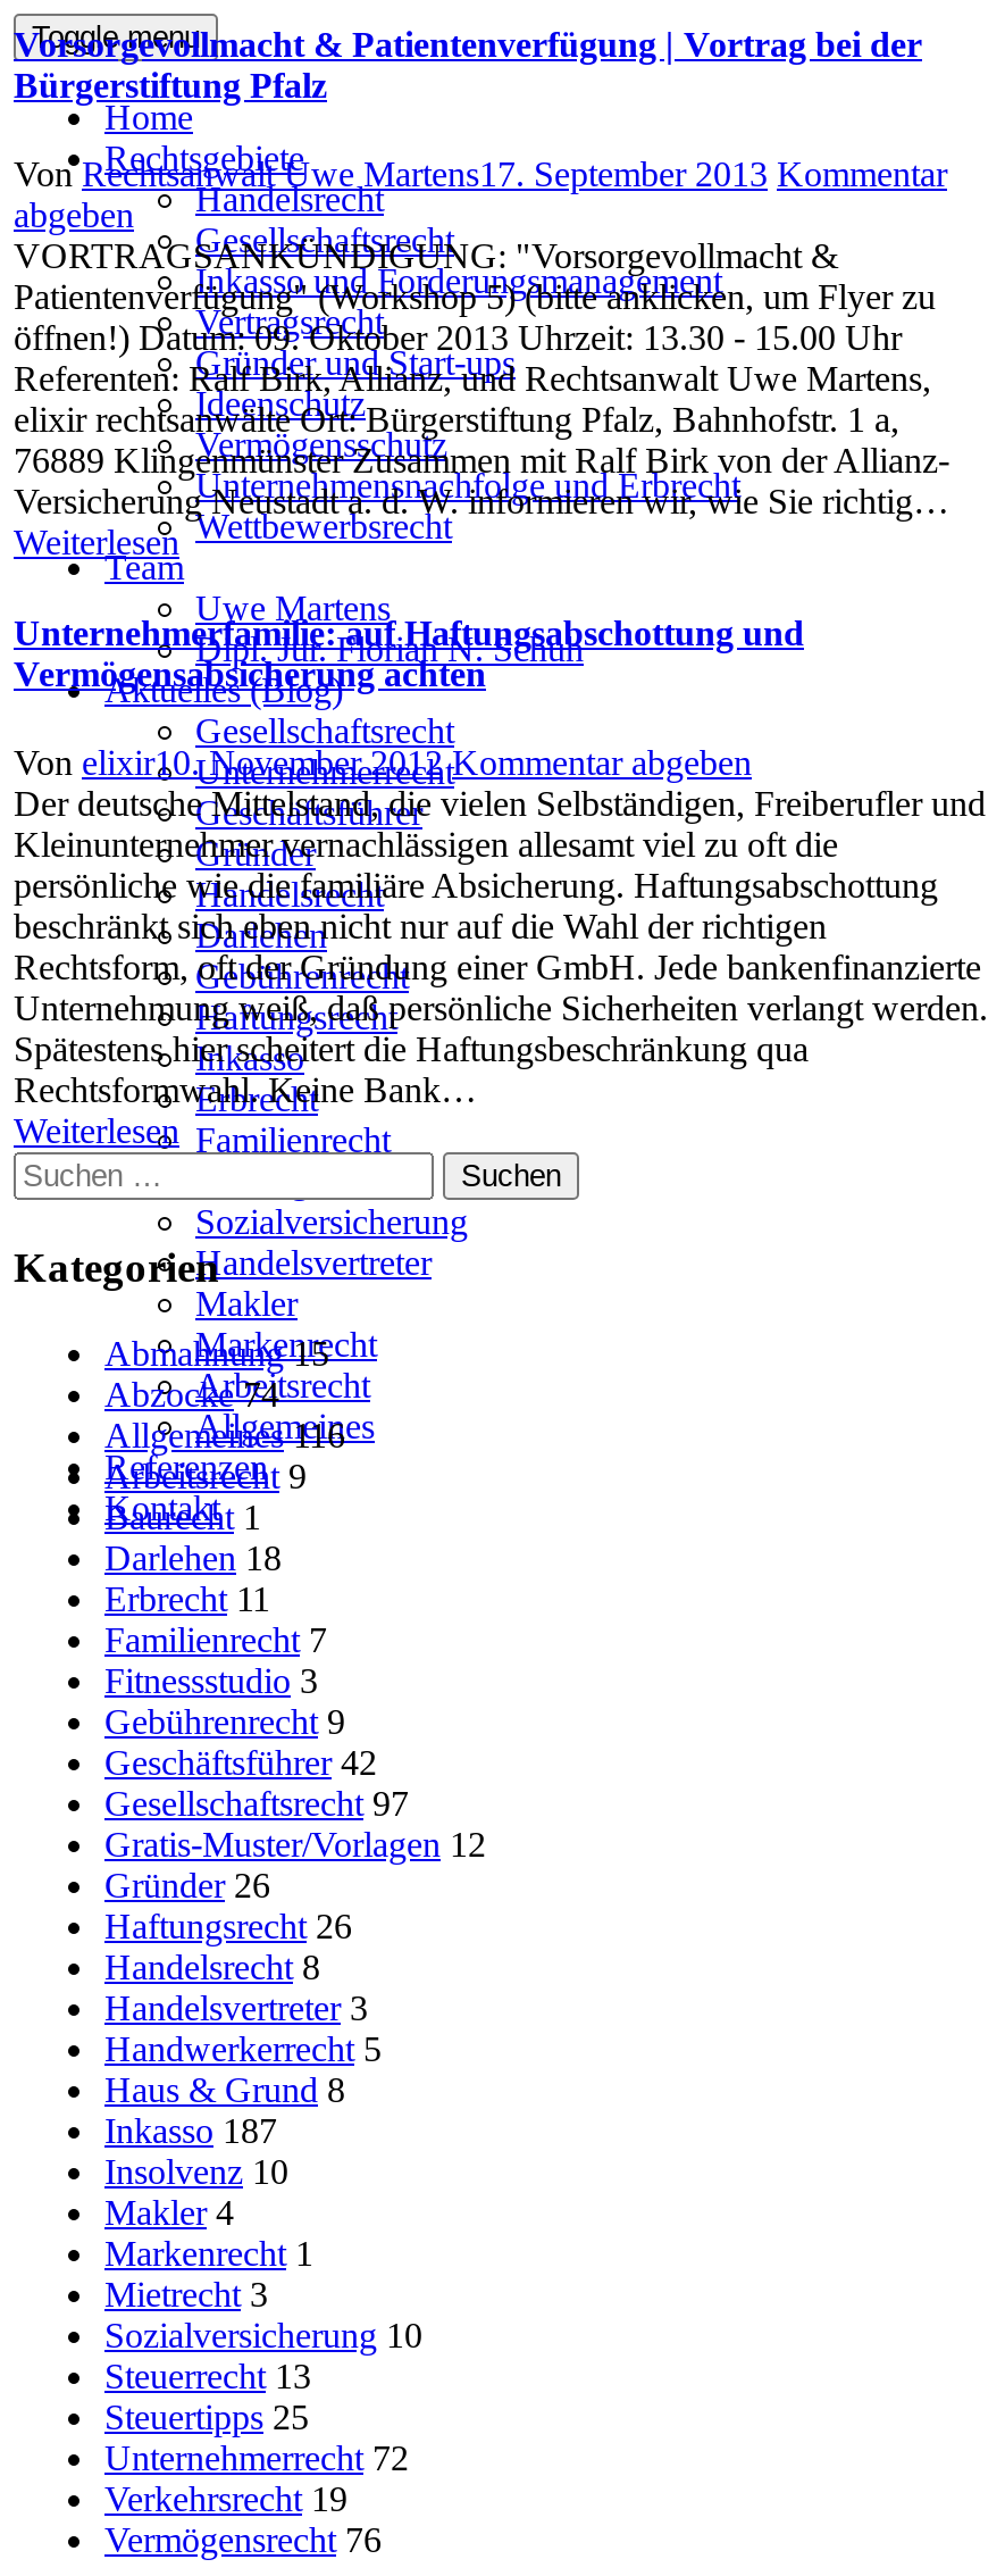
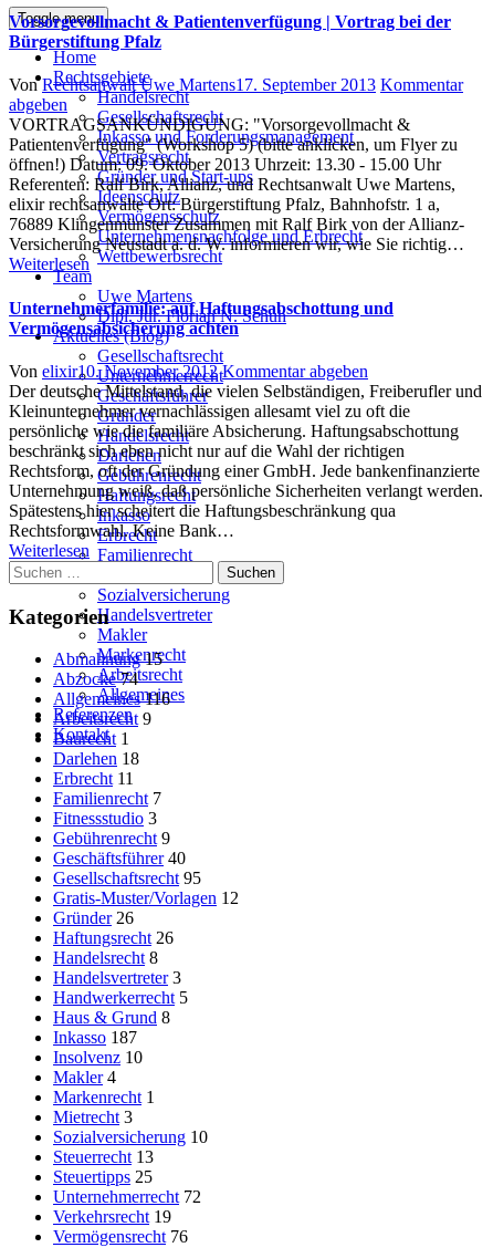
- Geschäftsführer 42
+ Geschäftsführer 40

- Gesellschaftsrecht 97
+ Gesellschaftsrecht 95
